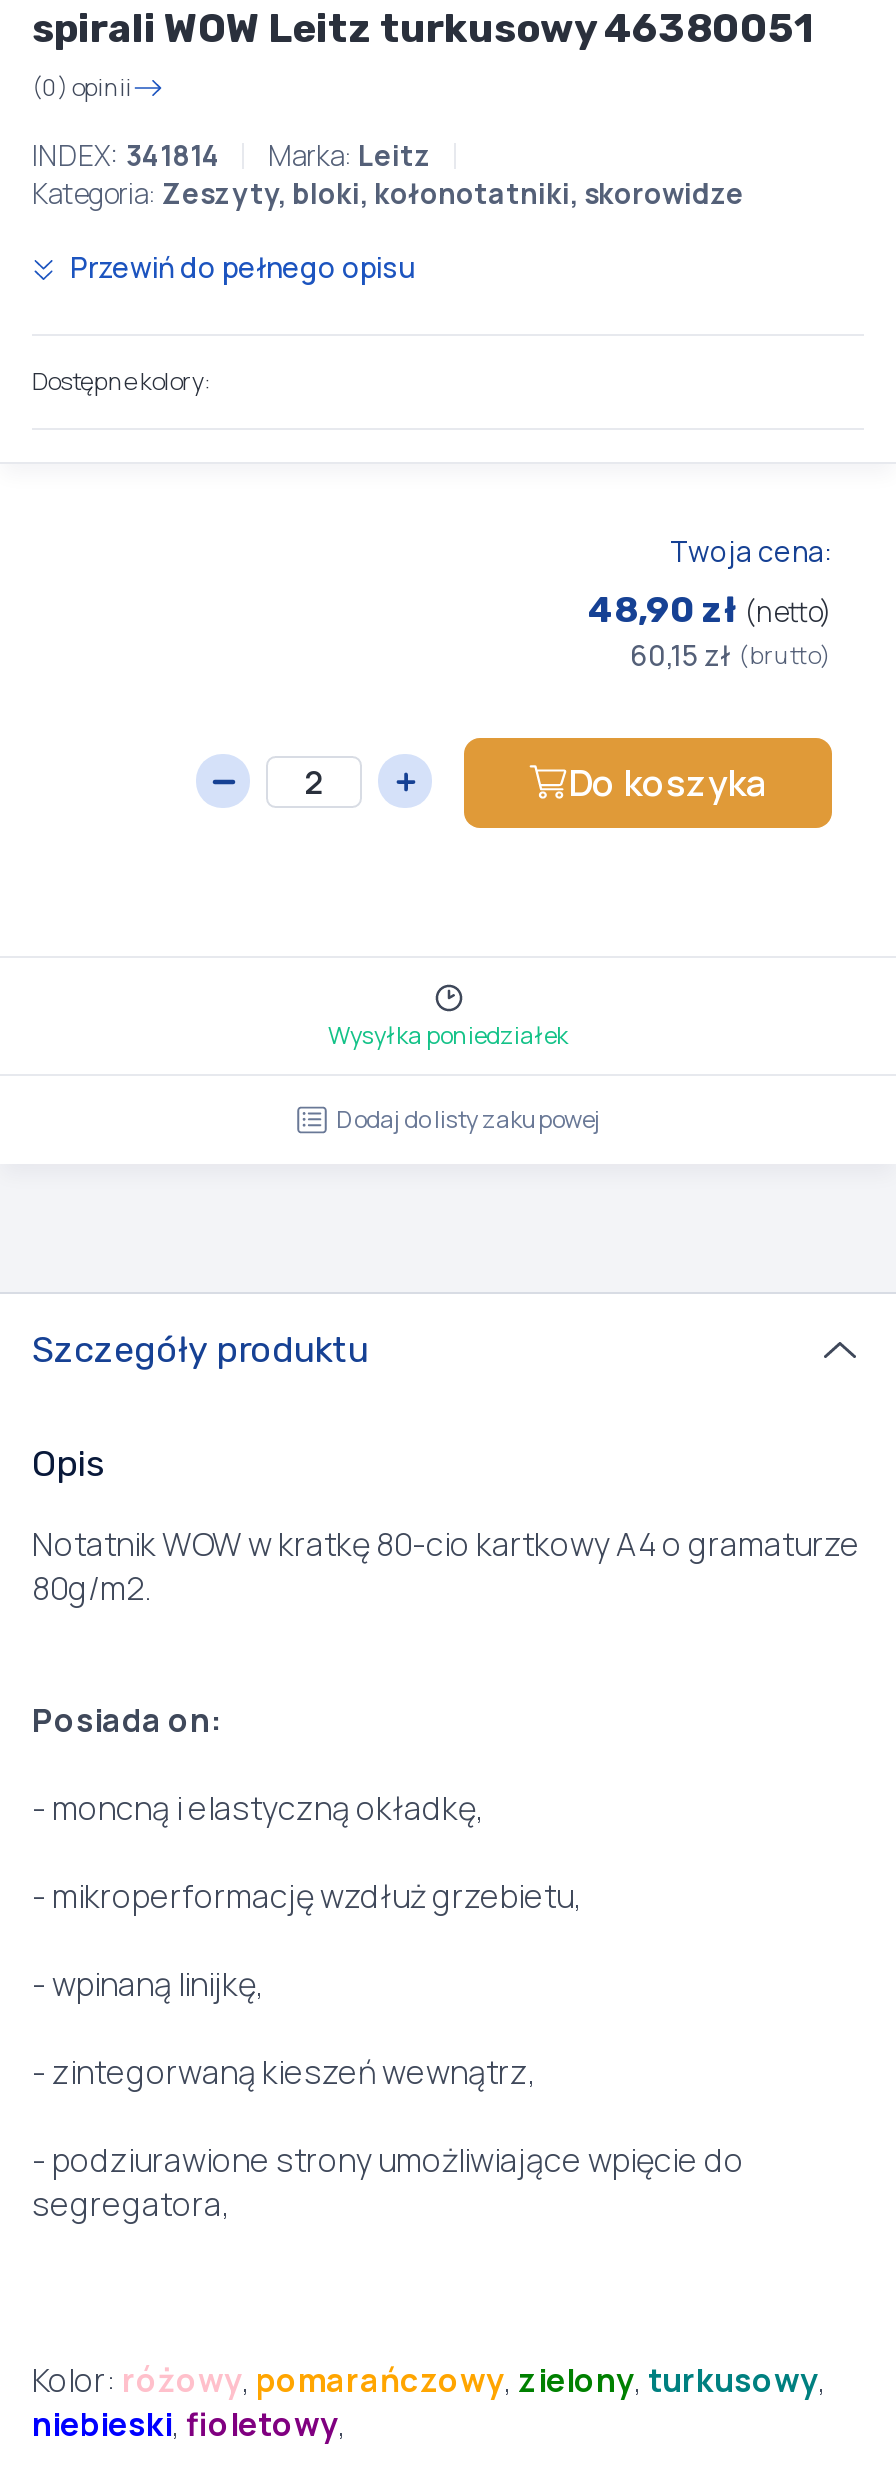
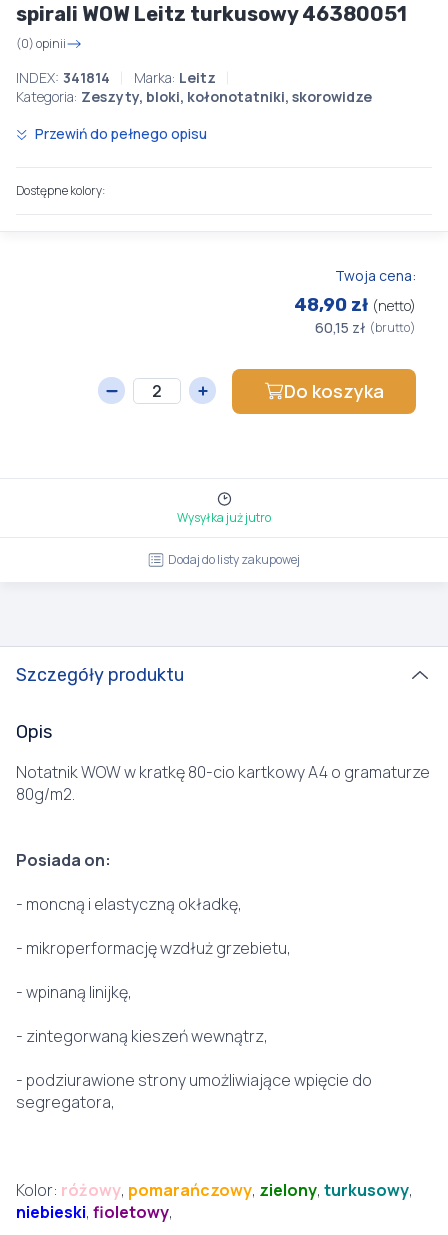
- Wysyłka poniedziałek
+ Wysyłka już jutro
